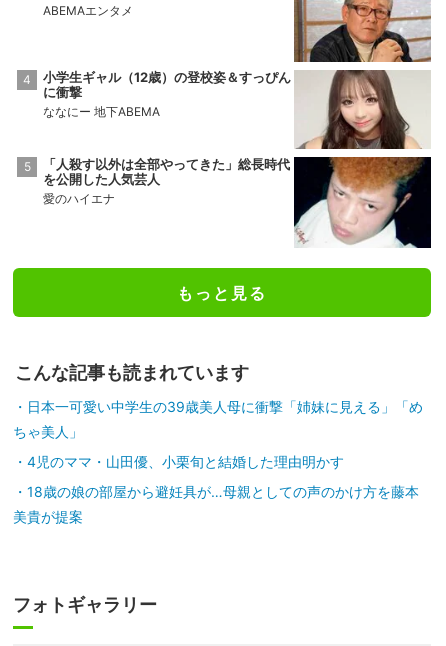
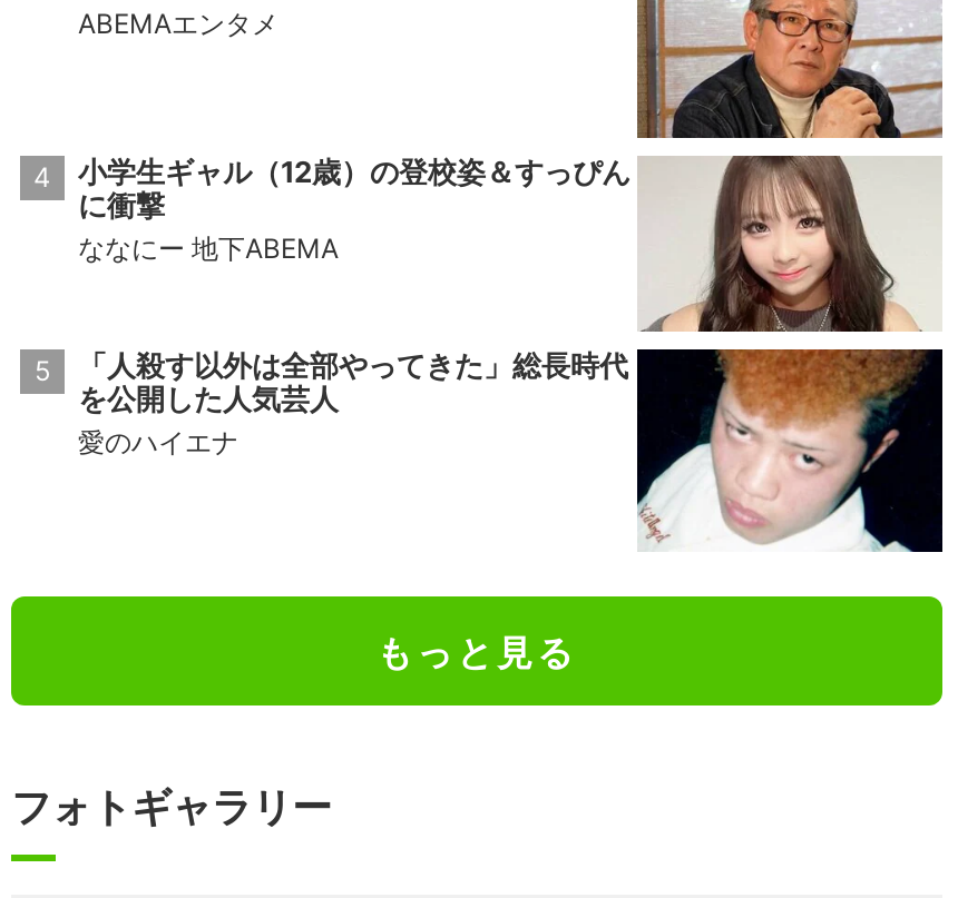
- こんな記事も読まれています
- 日本一可愛い中学生の39歳美人母に衝撃「姉妹に見える」「め
- ちゃ美人」
- 4児のママ・山田優、小栗旬と結婚した理由明かす
- 18歳の娘の部屋から避妊具が…母親としての声のかけ方を藤本
- 美貴が提案
